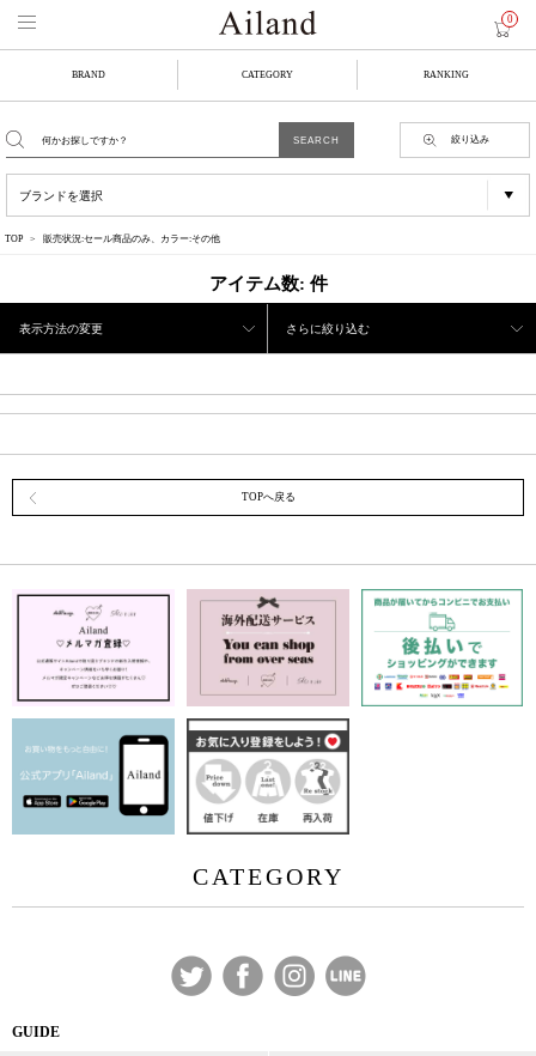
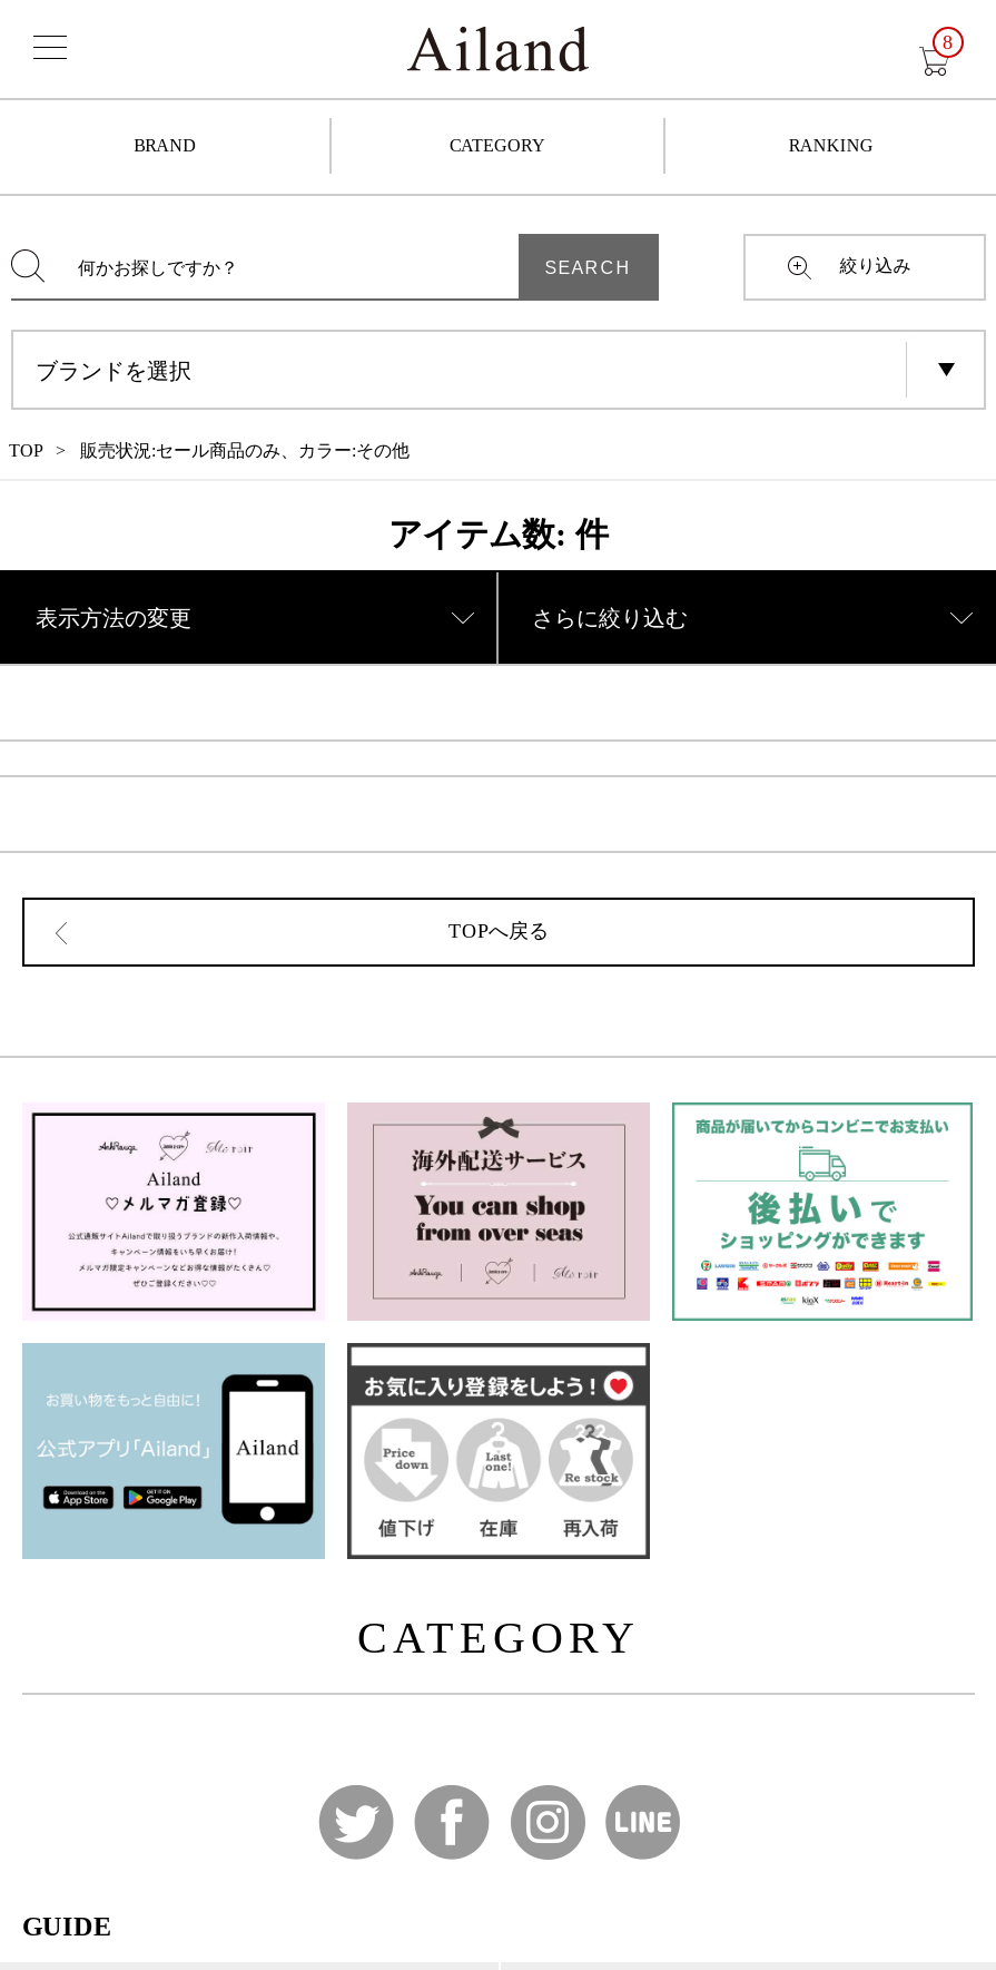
- 0
+ 8
